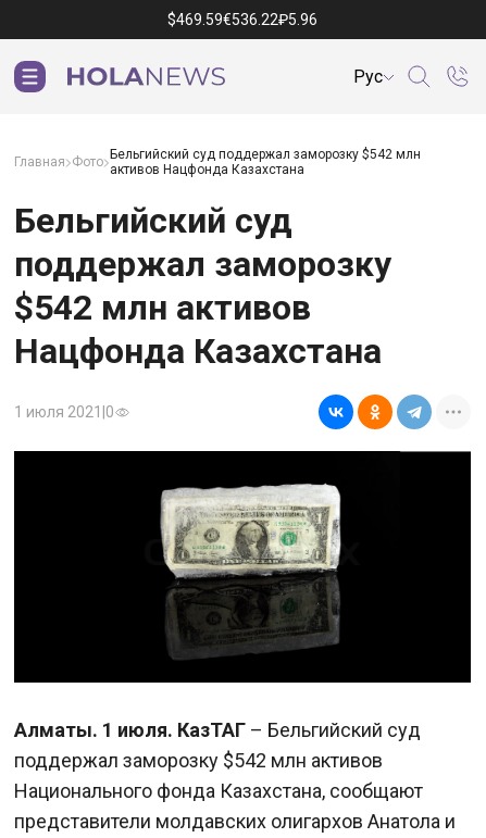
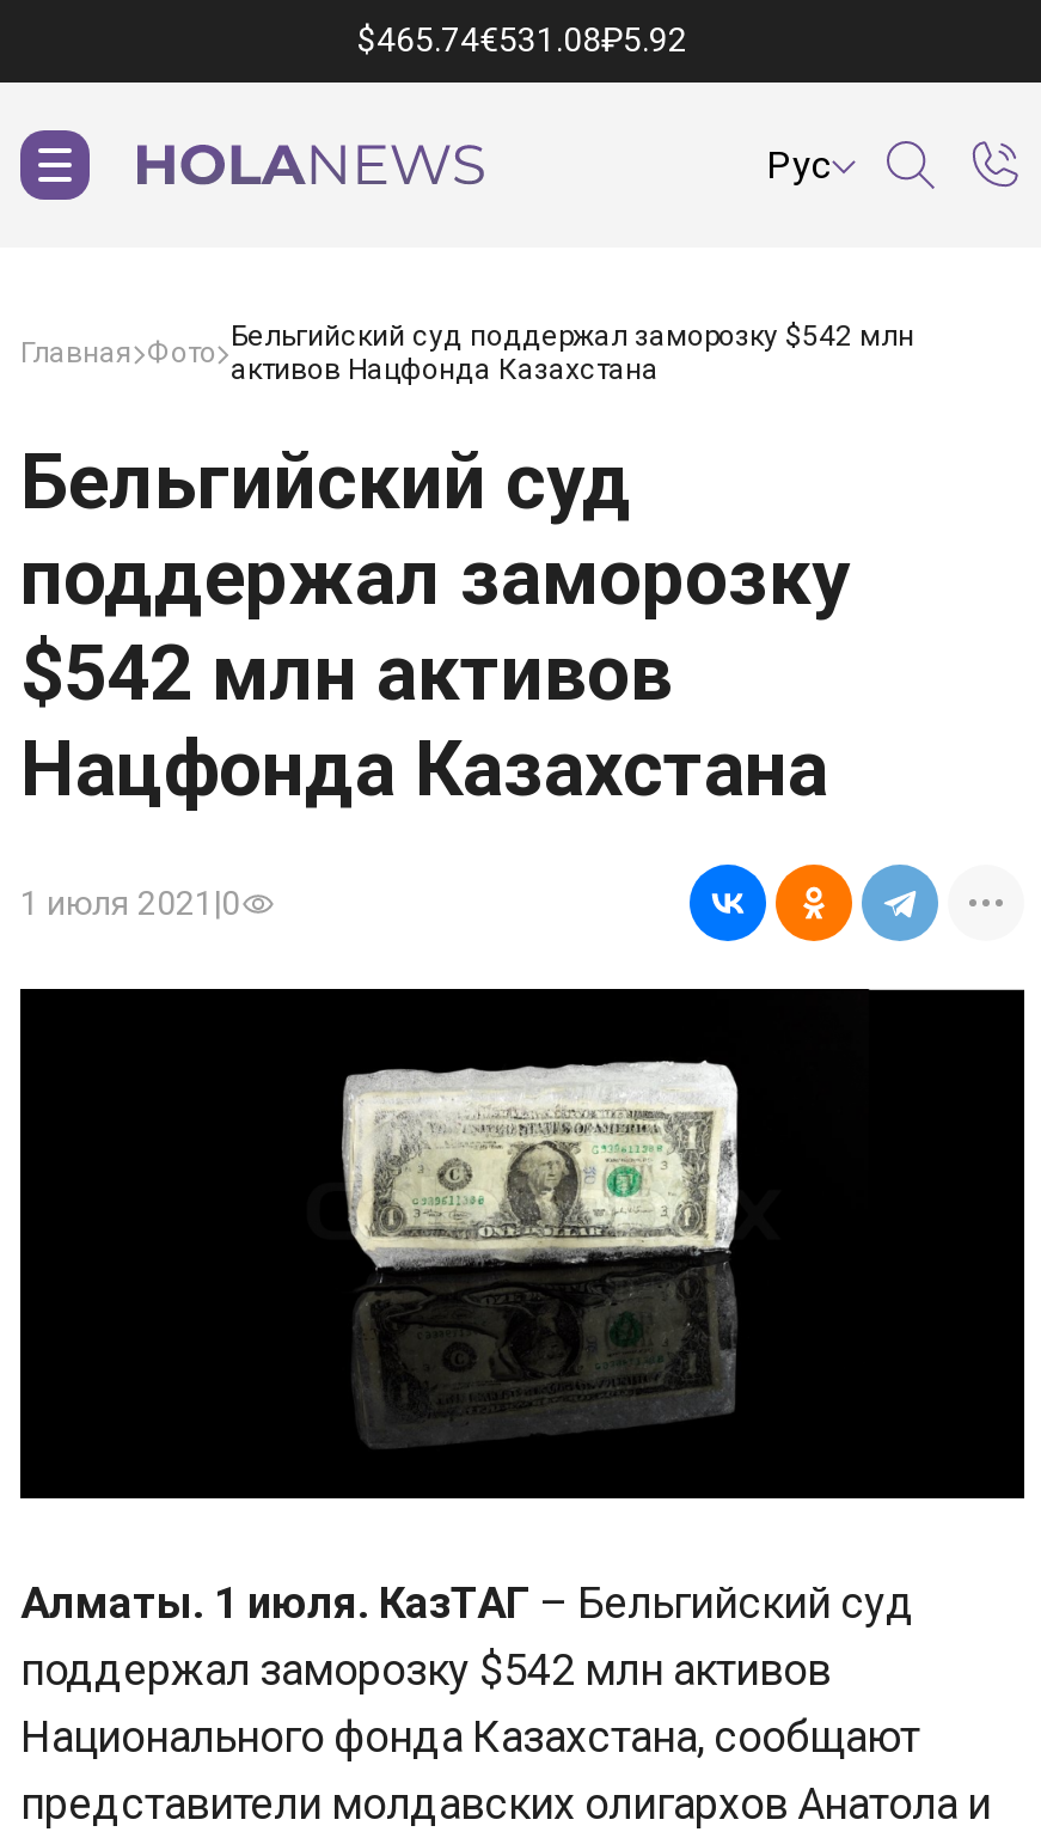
- $469.59€536.22₽5.96
+ $465.74€531.08₽5.92
